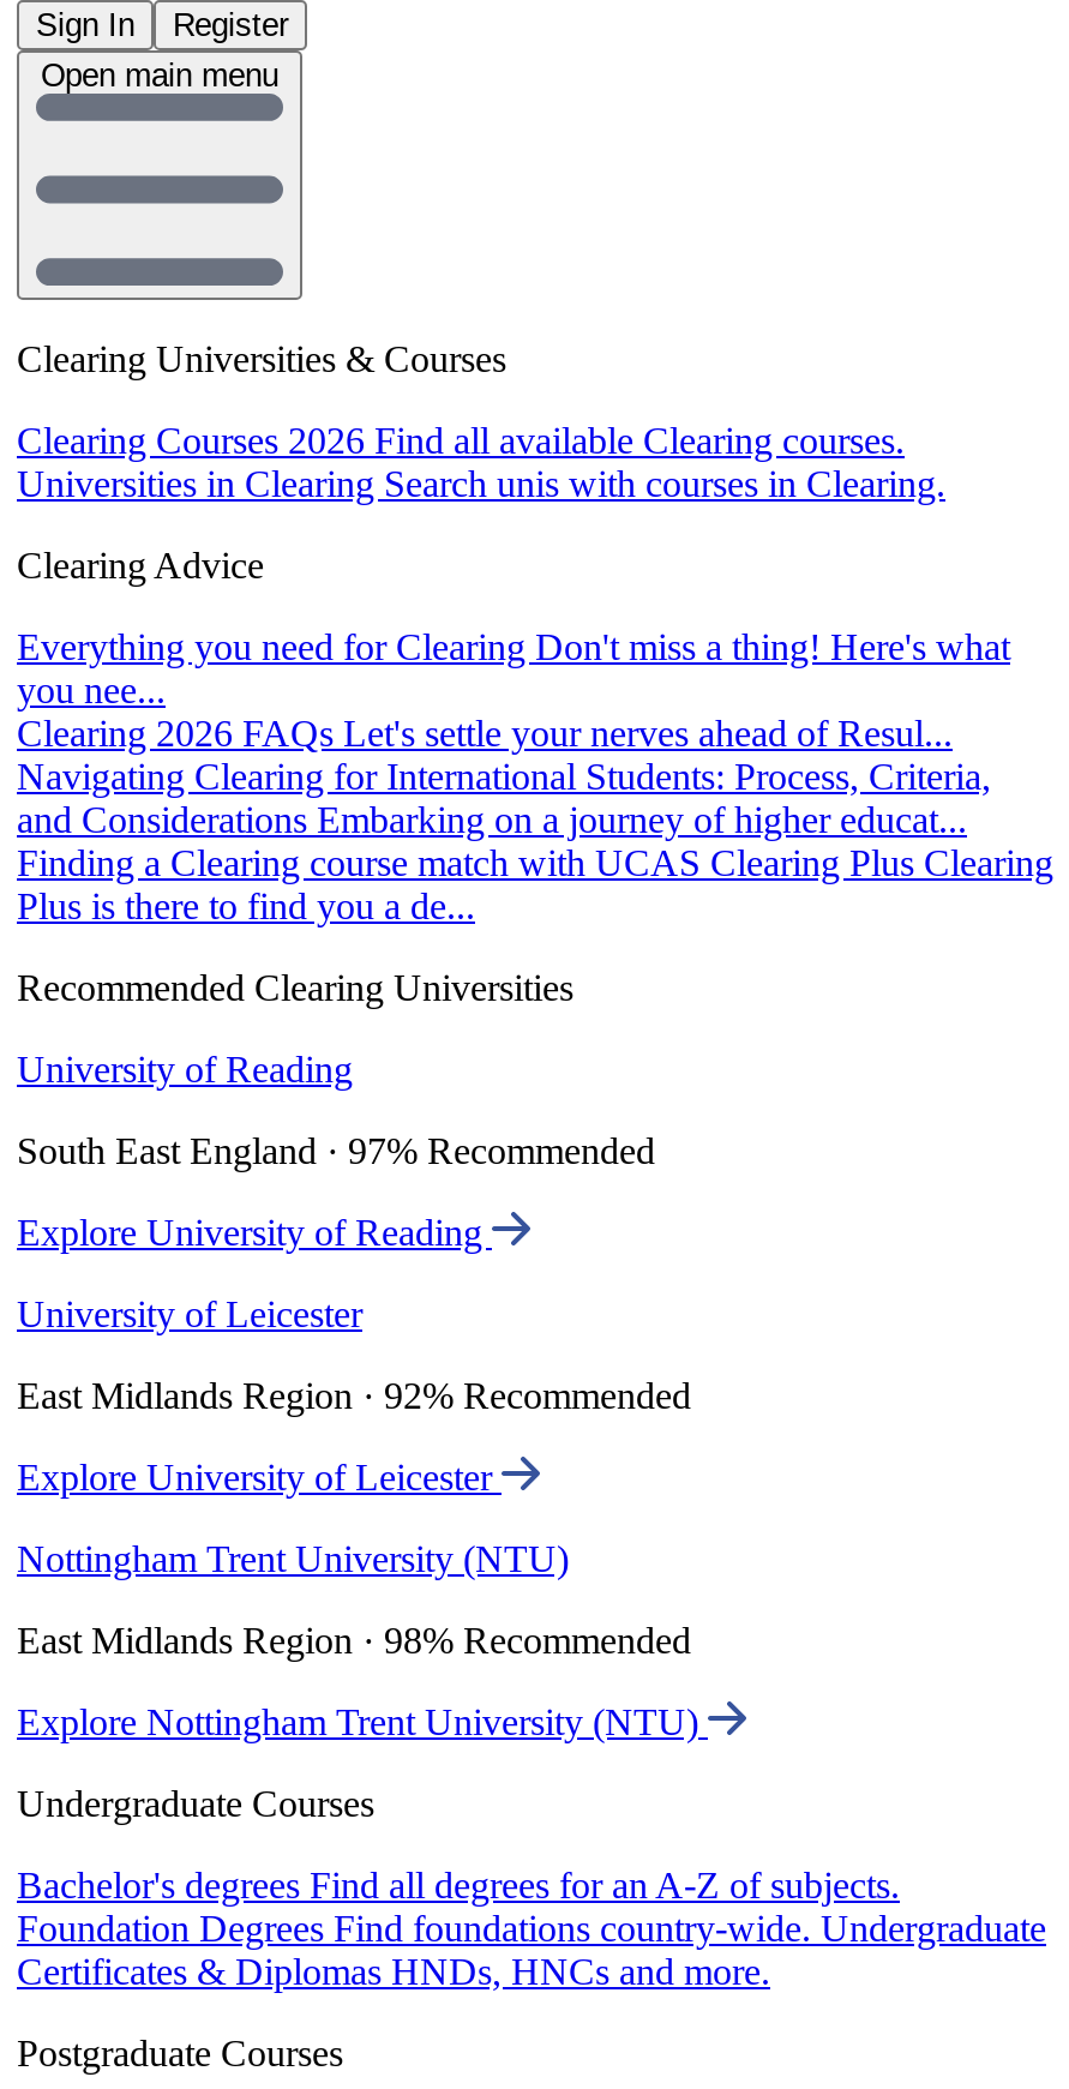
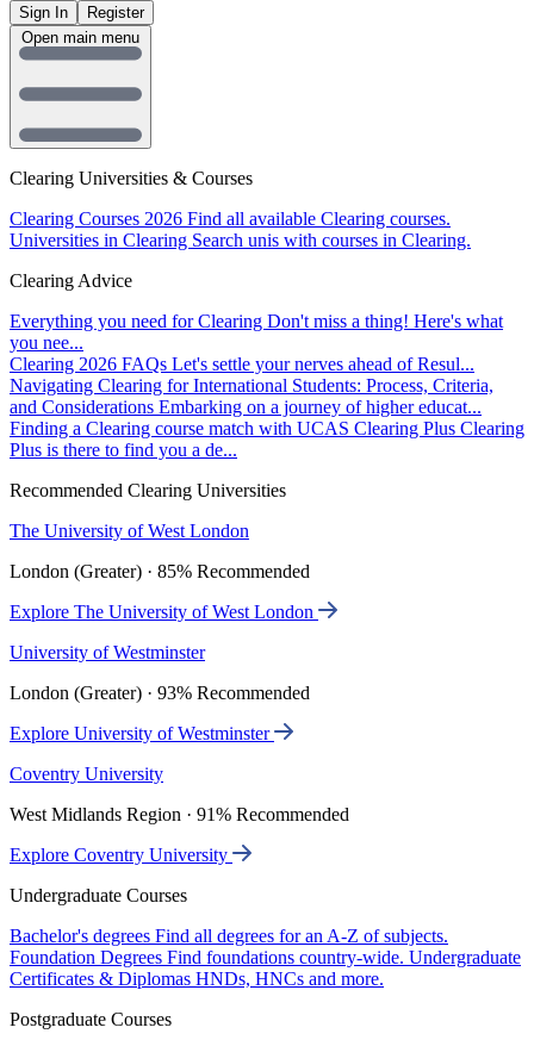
- University of Reading
+ The University of West London

- South East England · 97% Recommended
+ London (Greater) · 85% Recommended

- Explore University of Reading
+ Explore The University of West London

- University of Leicester
+ University of Westminster

- East Midlands Region · 92% Recommended
+ London (Greater) · 93% Recommended

- Explore University of Leicester
+ Explore University of Westminster

- Nottingham Trent University (NTU)
+ Coventry University

- East Midlands Region · 98% Recommended
+ West Midlands Region · 91% Recommended

- Explore Nottingham Trent University (NTU)
+ Explore Coventry University
